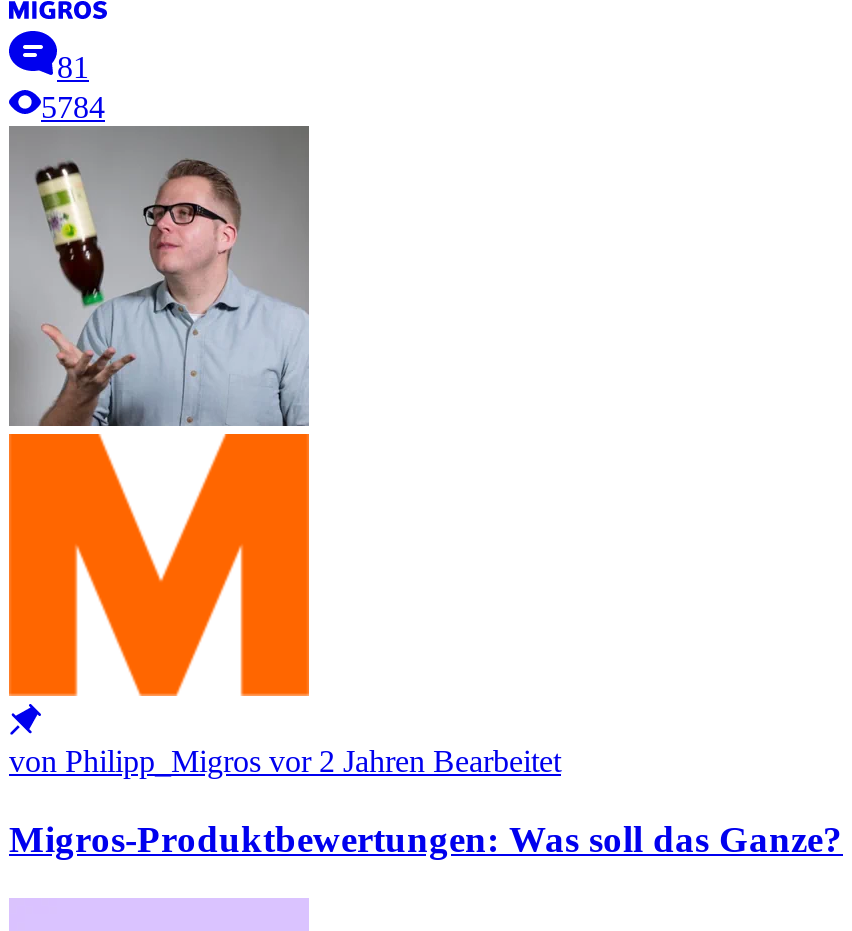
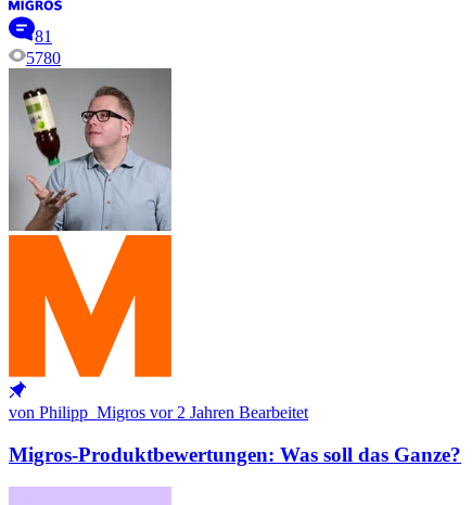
- 5784
+ 5780
